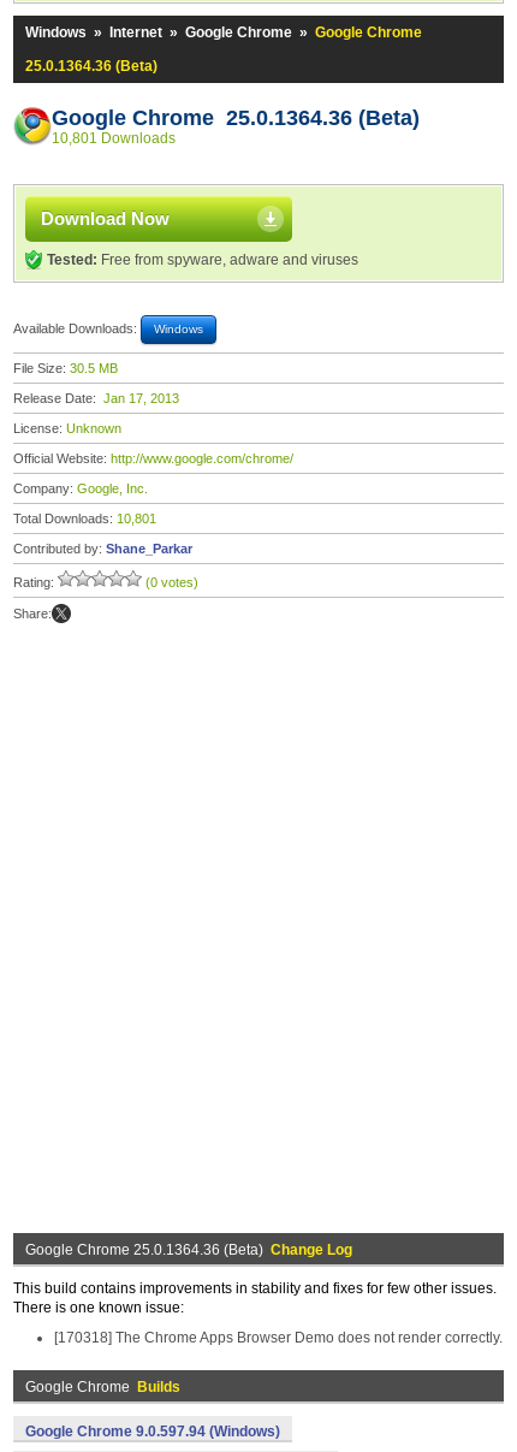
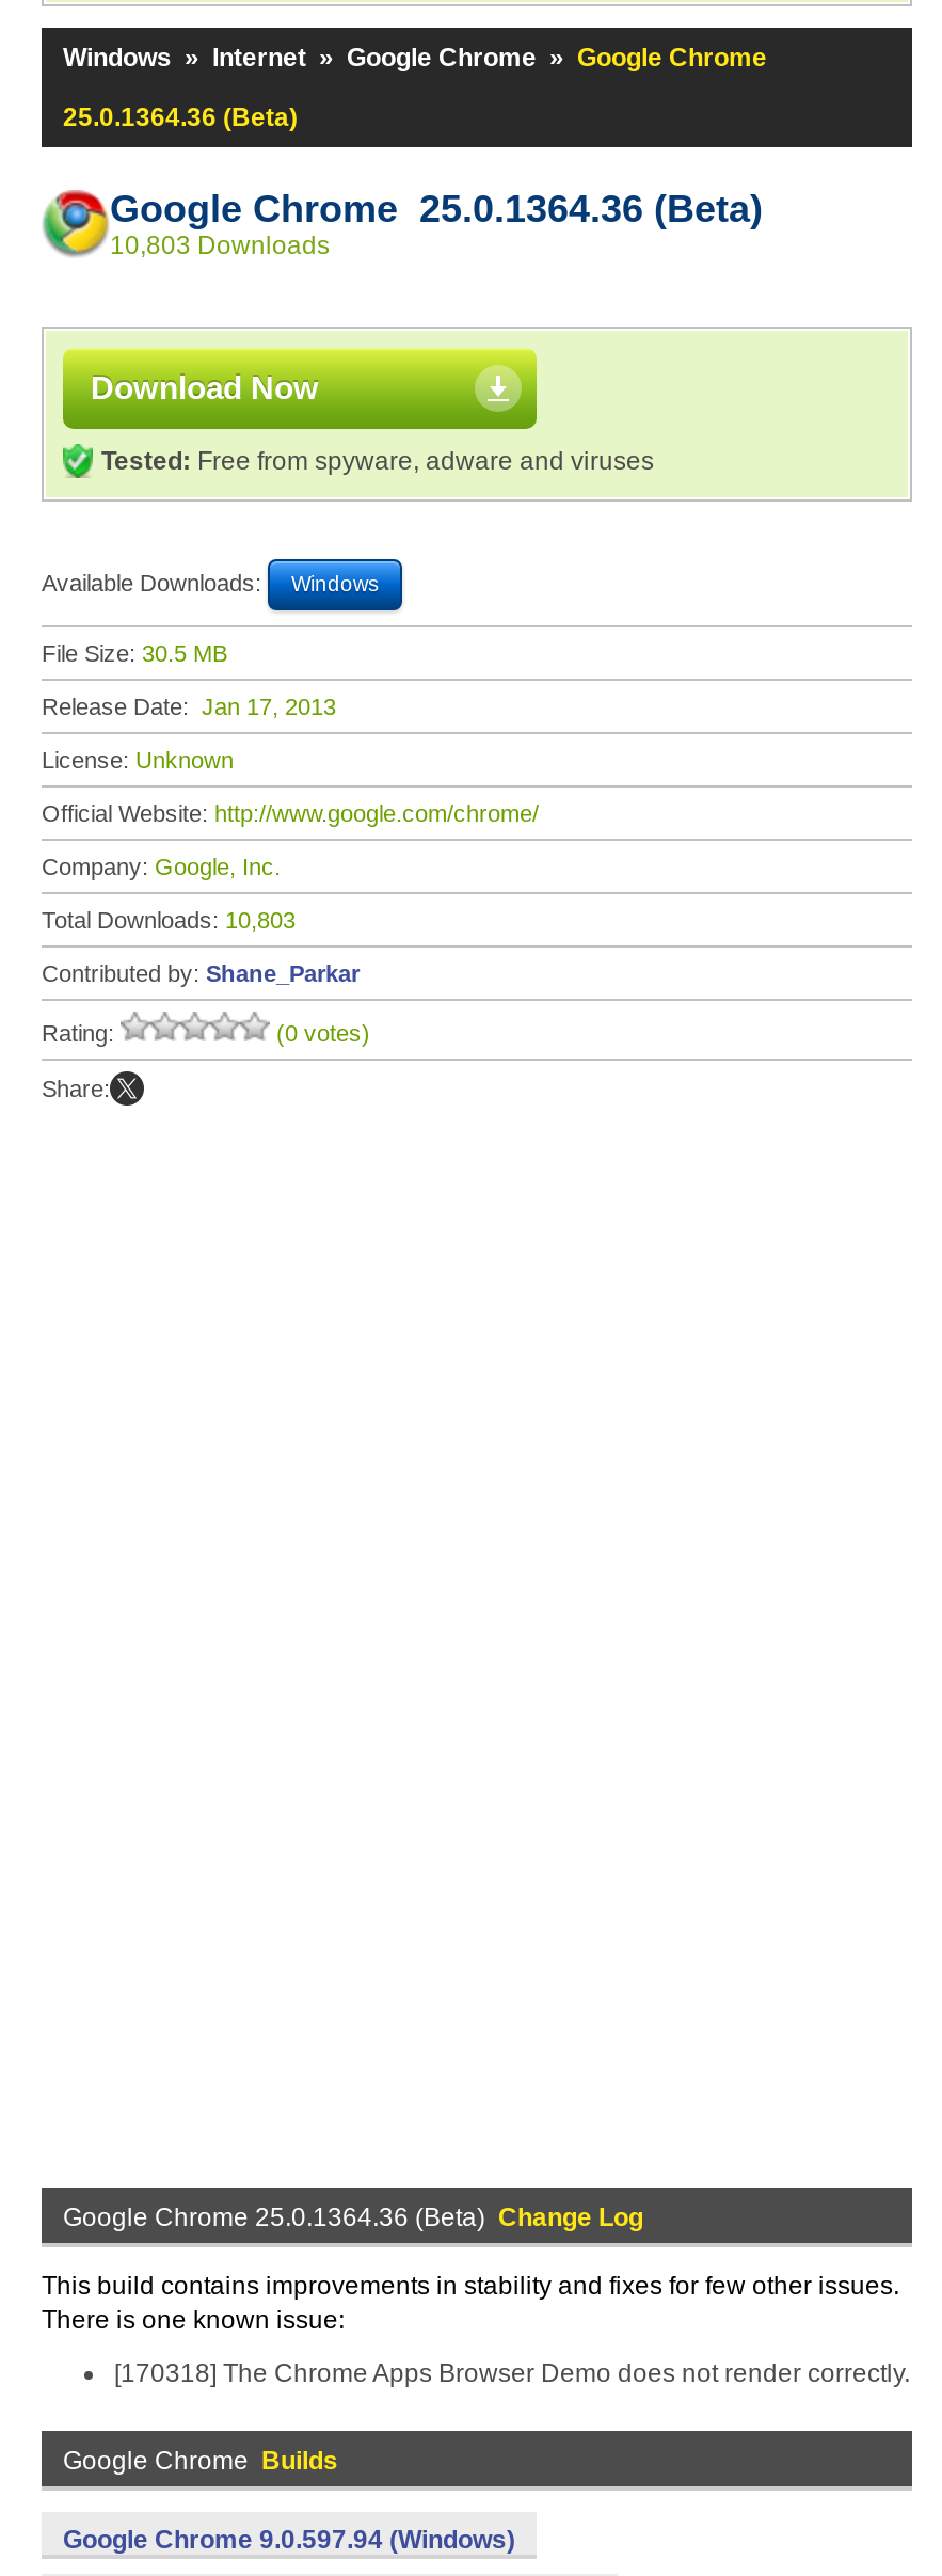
- 10,801 Downloads
+ 10,803 Downloads

- Total Downloads: 10,801
+ Total Downloads: 10,803
